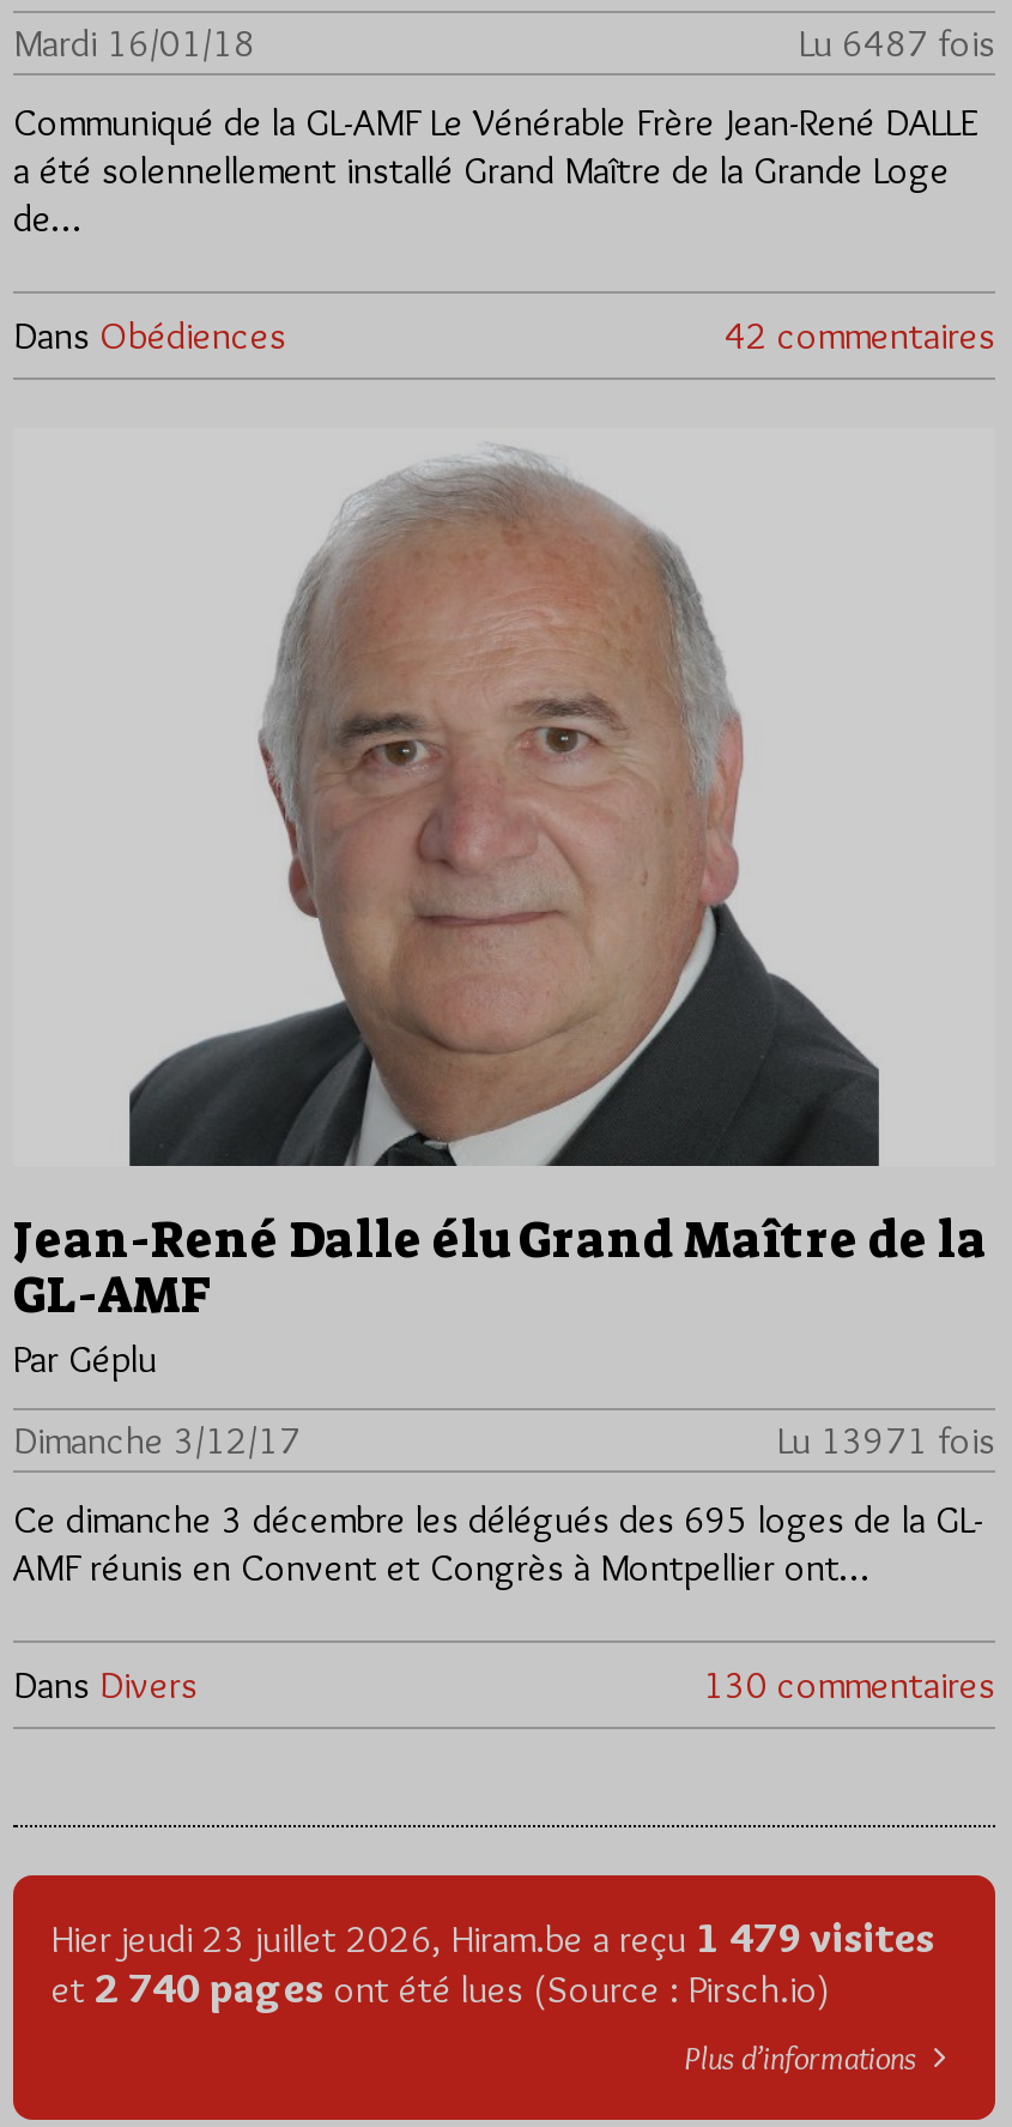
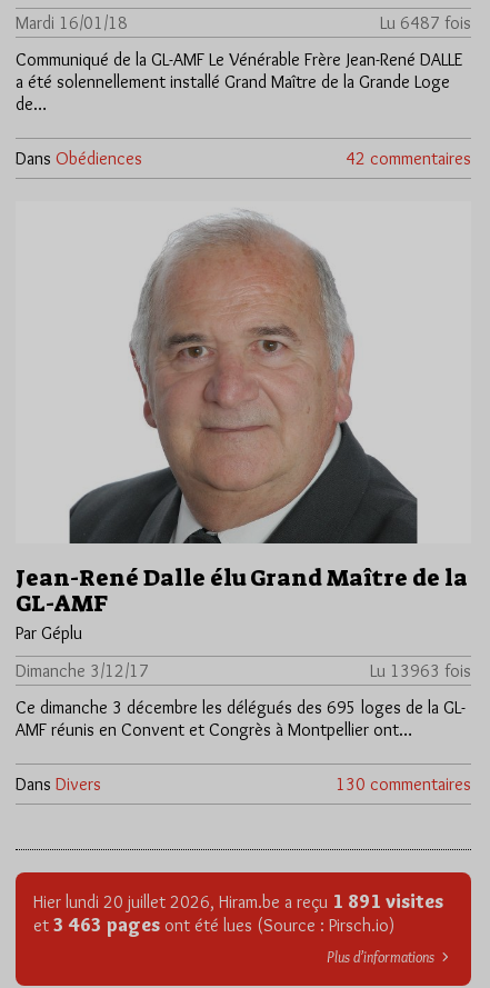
- Lu 13971 fois
+ Lu 13963 fois

- Hier jeudi 23 juillet 2026, Hiram.be a reçu 1 479 visites
+ Hier lundi 20 juillet 2026, Hiram.be a reçu 1 891 visites

- et 2 740 pages ont été lues (Source : Pirsch.io)
+ et 3 463 pages ont été lues (Source : Pirsch.io)
